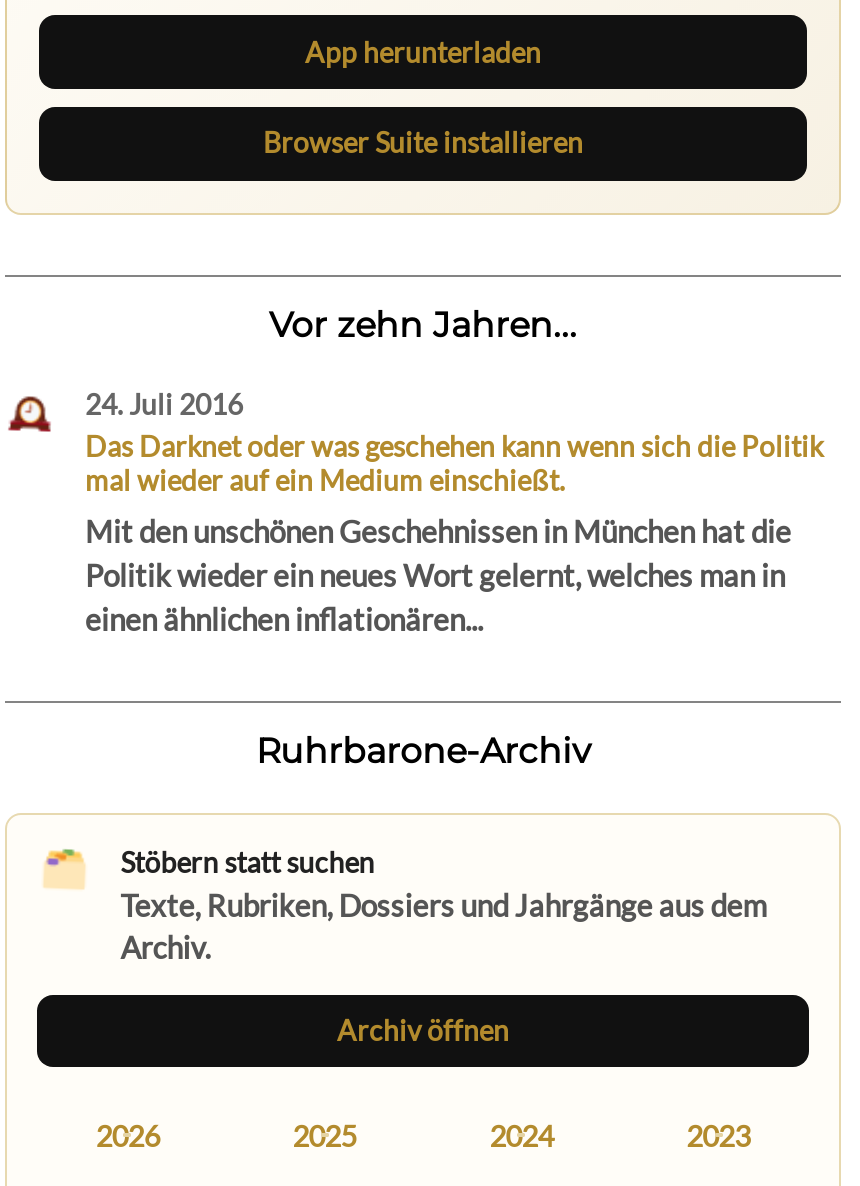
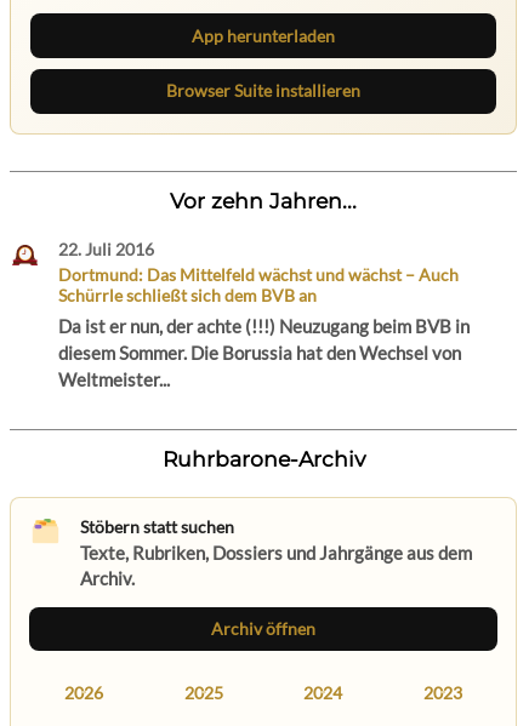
- 24. Juli 2016
- Das Darknet oder was geschehen kann wenn sich die Politik
- mal wieder auf ein Medium einschießt.
- Mit den unschönen Geschehnissen in München hat die
- Politik wieder ein neues Wort gelernt, welches man in
- einen ähnlichen inflationären...
+ 22. Juli 2016
+ Dortmund: Das Mittelfeld wächst und wächst – Auch
+ Schürrle schließt sich dem BVB an
+ Da ist er nun, der achte (!!!) Neuzugang beim BVB in
+ diesem Sommer. Die Borussia hat den Wechsel von
+ Weltmeister...
